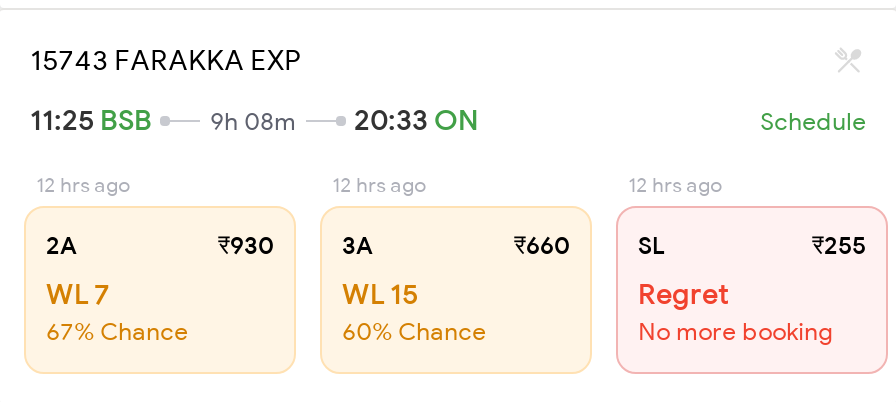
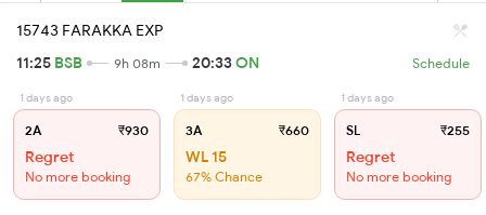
- 12 hrs ago
+ 1 days ago

- 12 hrs ago
+ 1 days ago

- 12 hrs ago
+ 1 days ago

- WL 7
- 67% Chance
+ Regret
+ No more booking

- 60% Chance
+ 67% Chance
